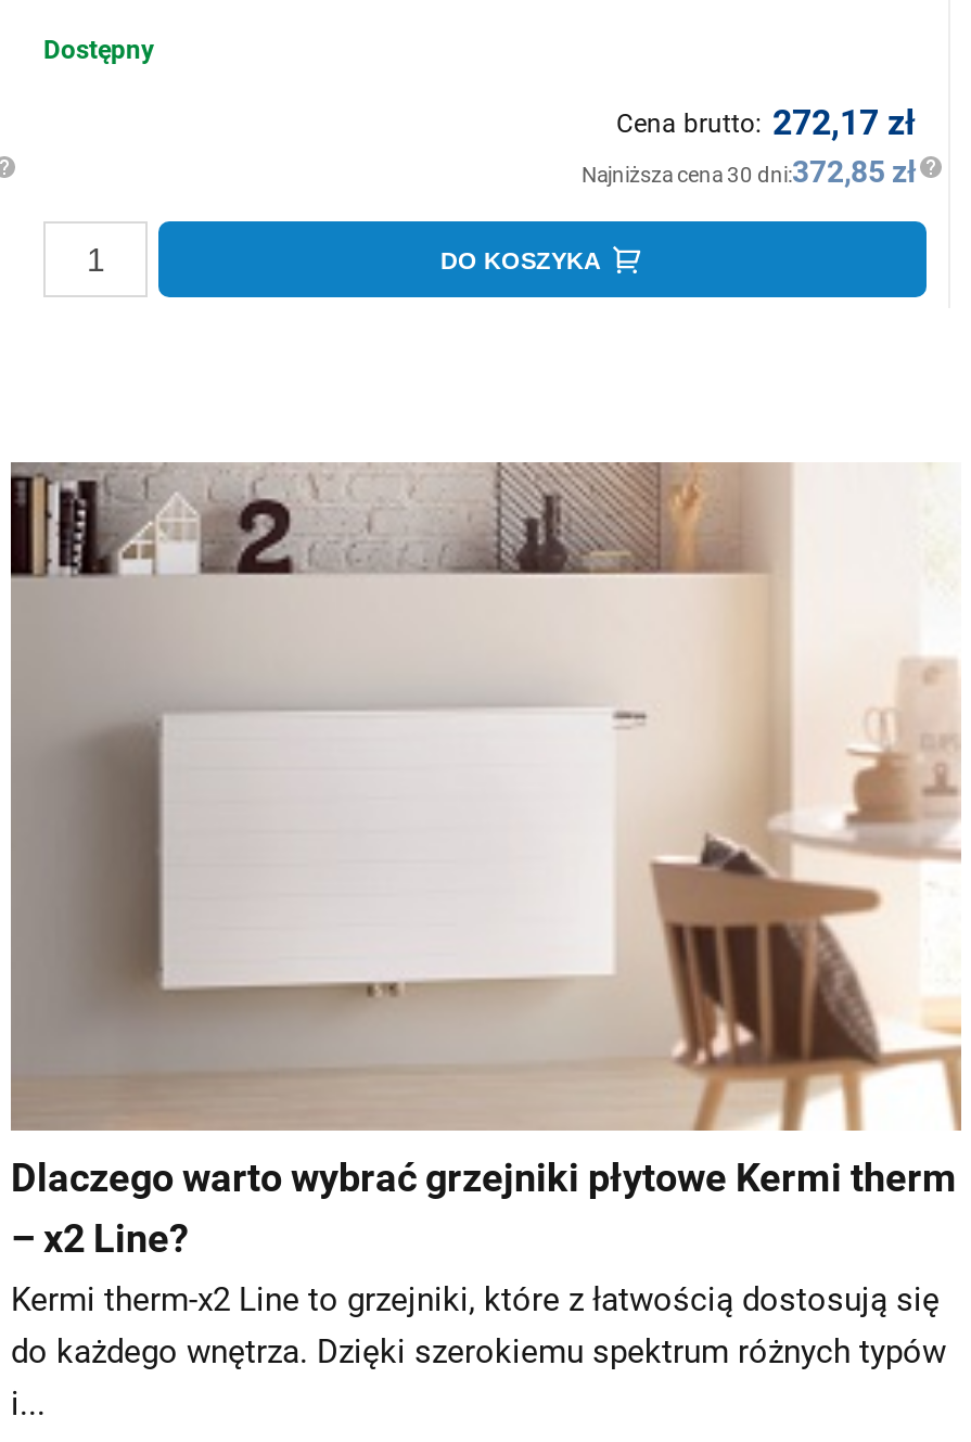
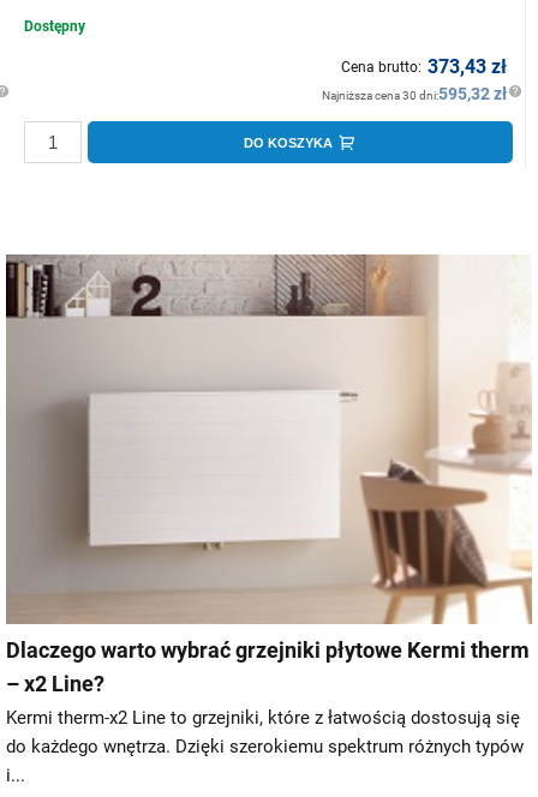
- Cena brutto: 272,17 zł
+ Cena brutto: 373,43 zł

- Najniższa cena 30 dni:372,85 zł
+ Najniższa cena 30 dni:595,32 zł
